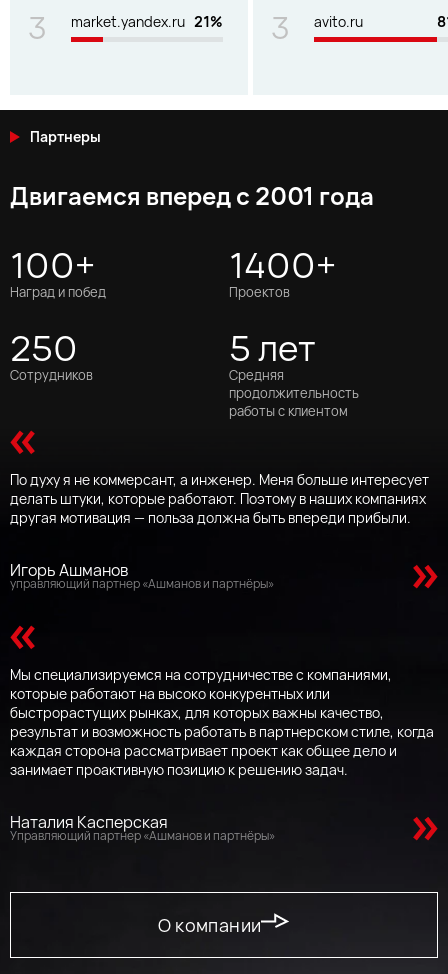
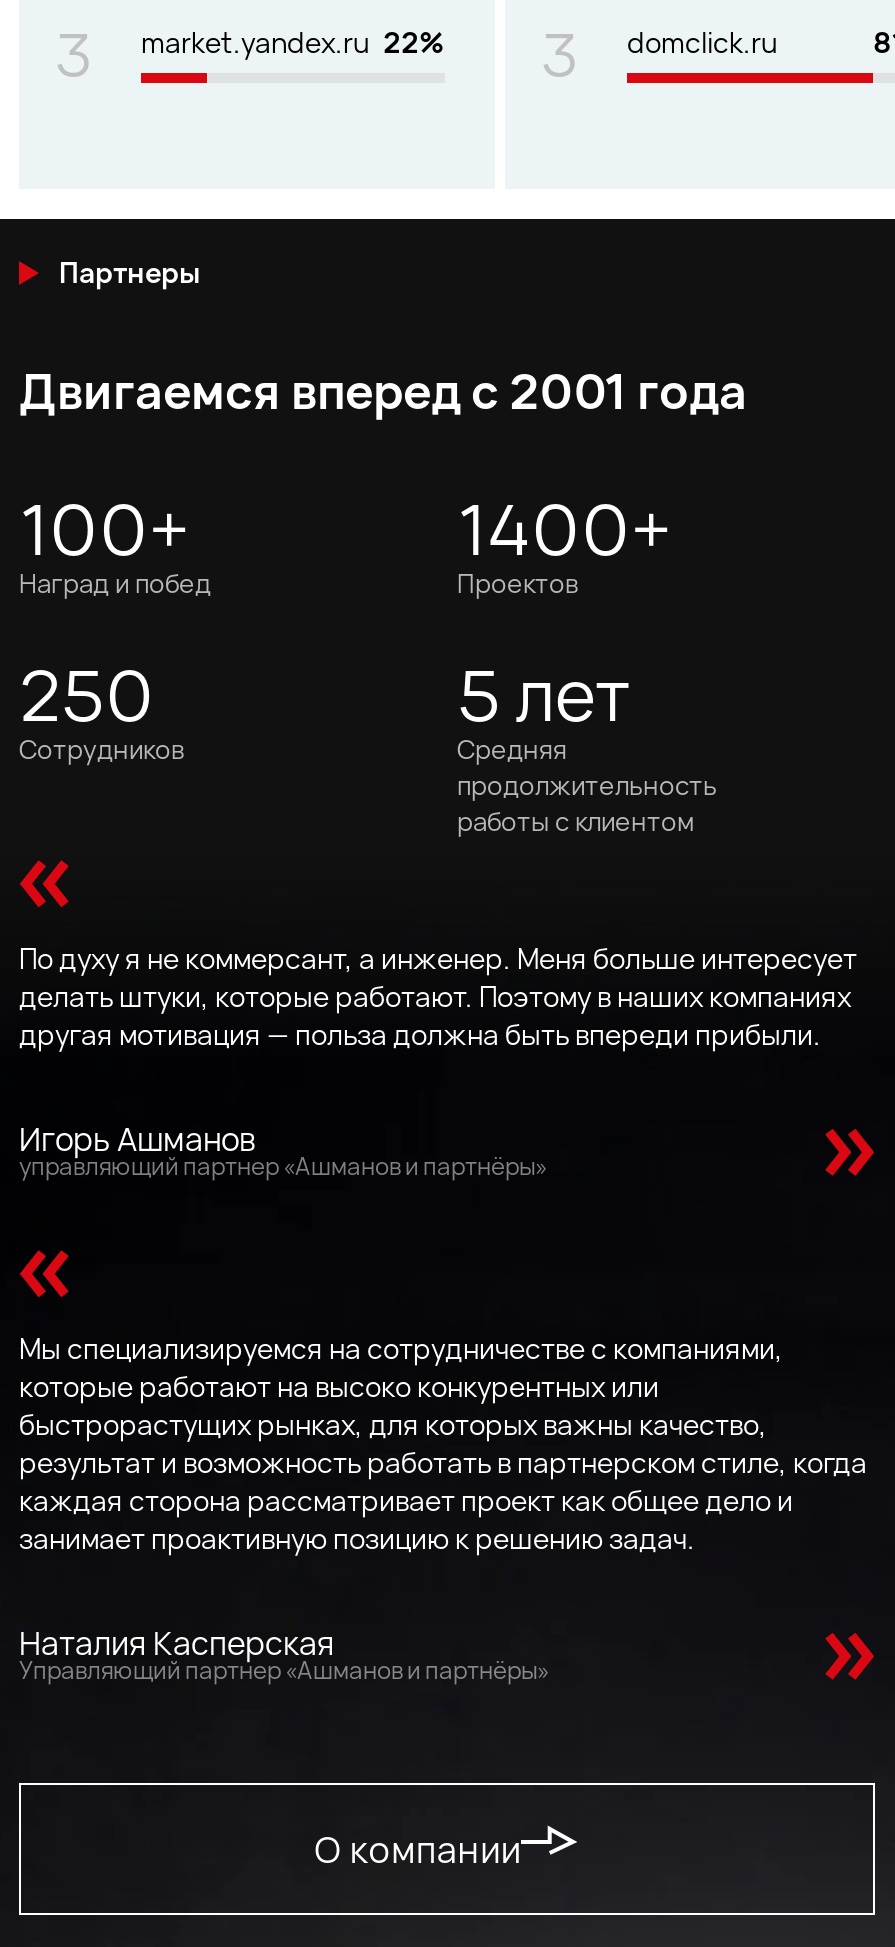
- market.yandex.ru 21%
+ market.yandex.ru 22%

- avito.ru
+ domclick.ru
